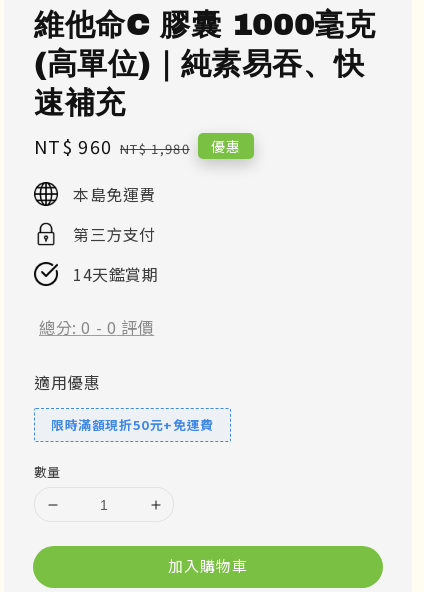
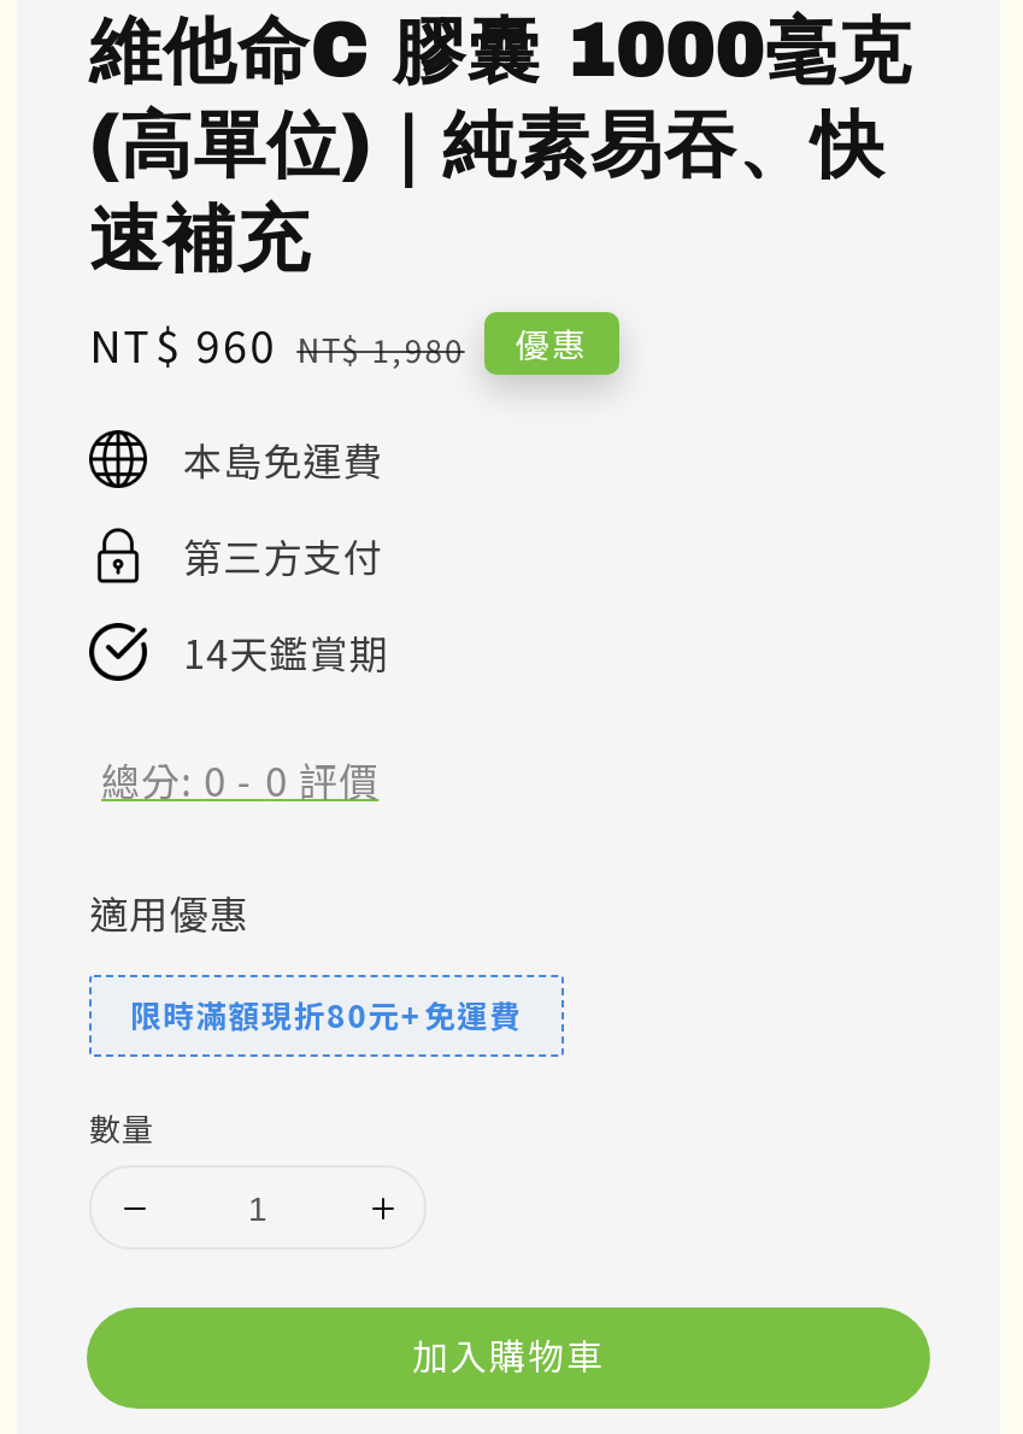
- 限時滿額現折50元+免運費
+ 限時滿額現折80元+免運費
